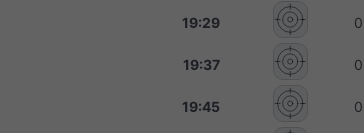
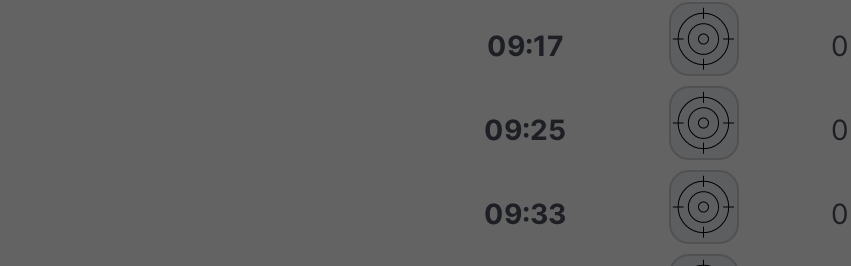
- 19:29
+ 09:17

- 19:37
+ 09:25

- 19:45
+ 09:33
